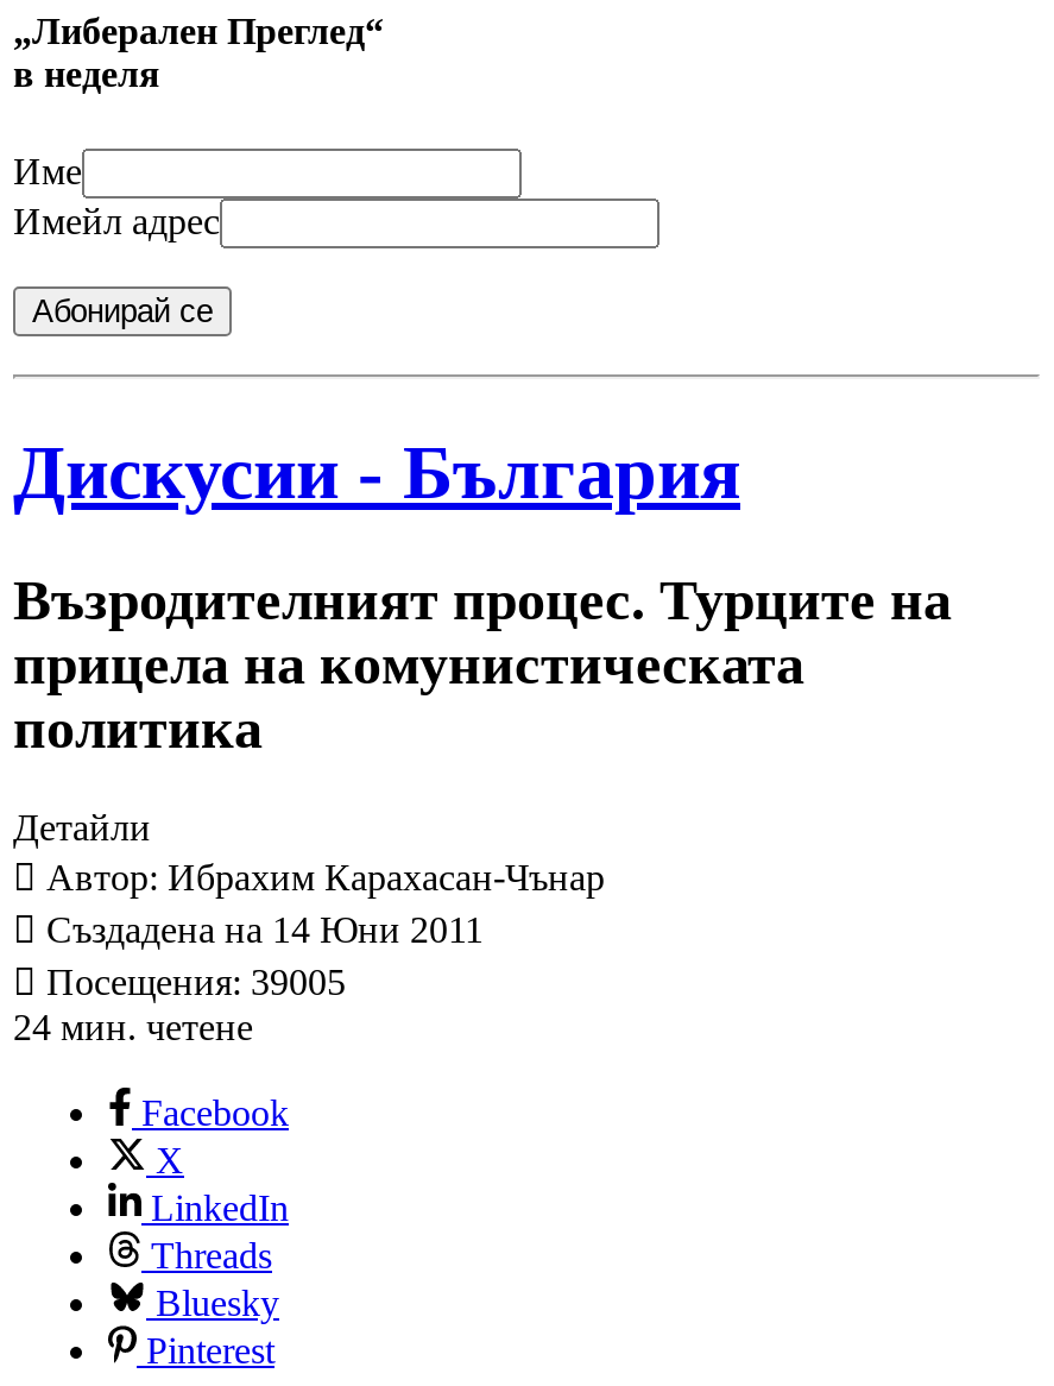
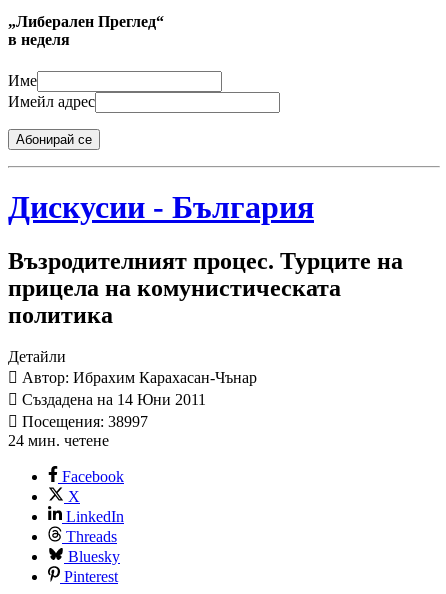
- Посещения: 39005
+ Посещения: 38997
